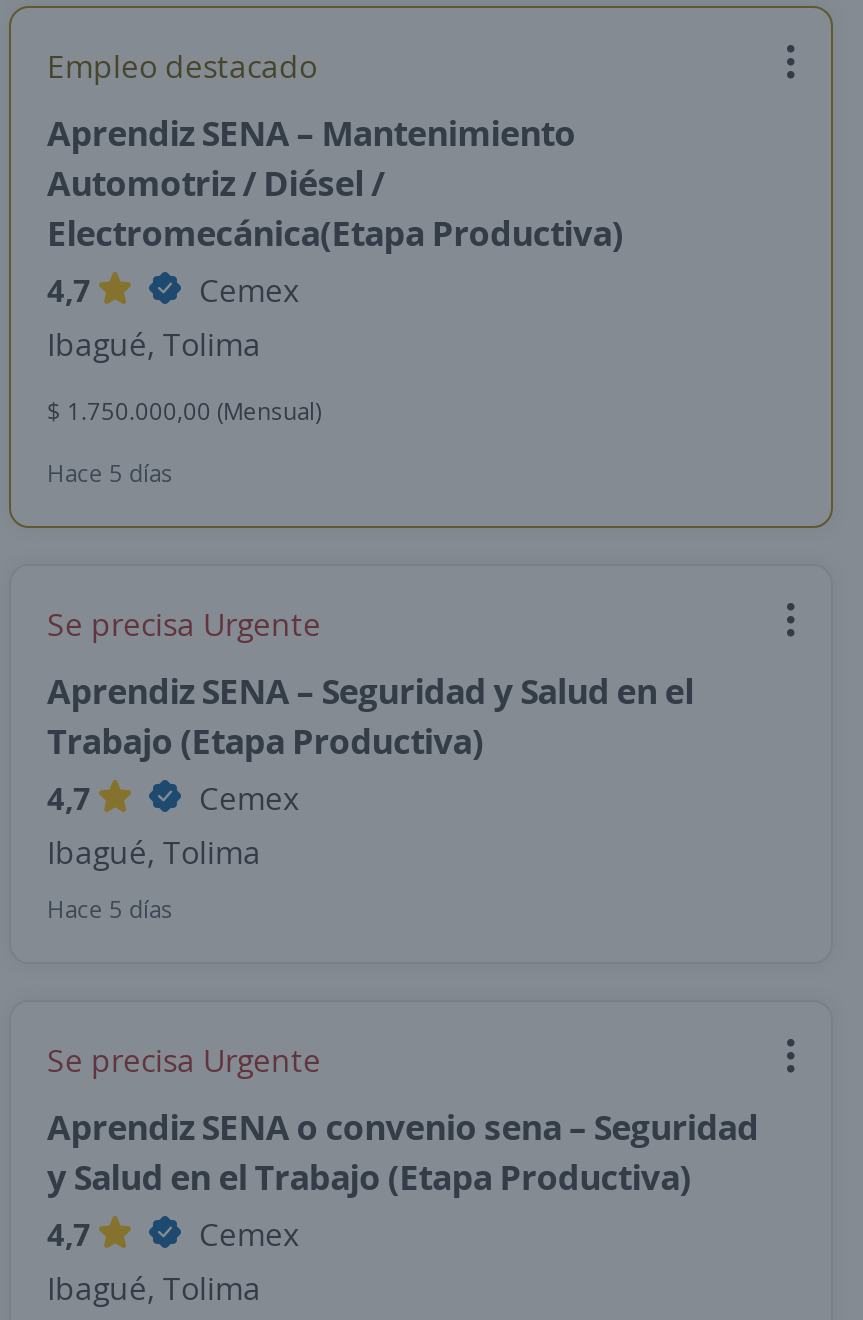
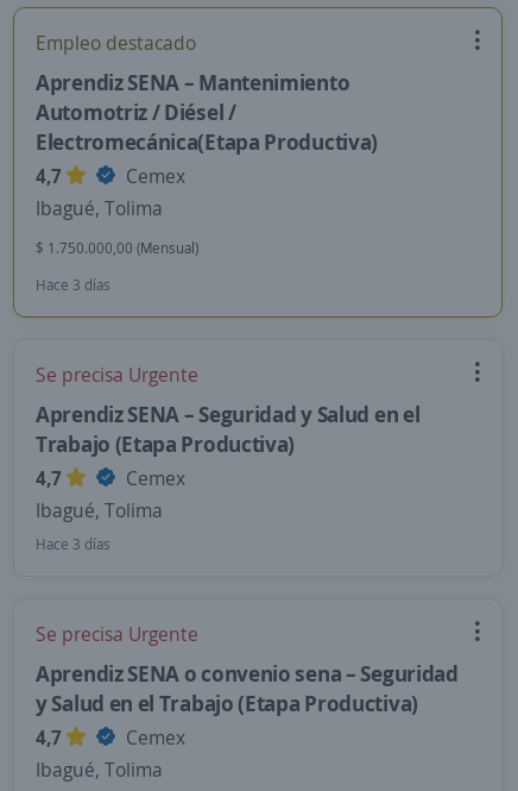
- Hace 5 días
+ Hace 3 días

- Hace 5 días
+ Hace 3 días
